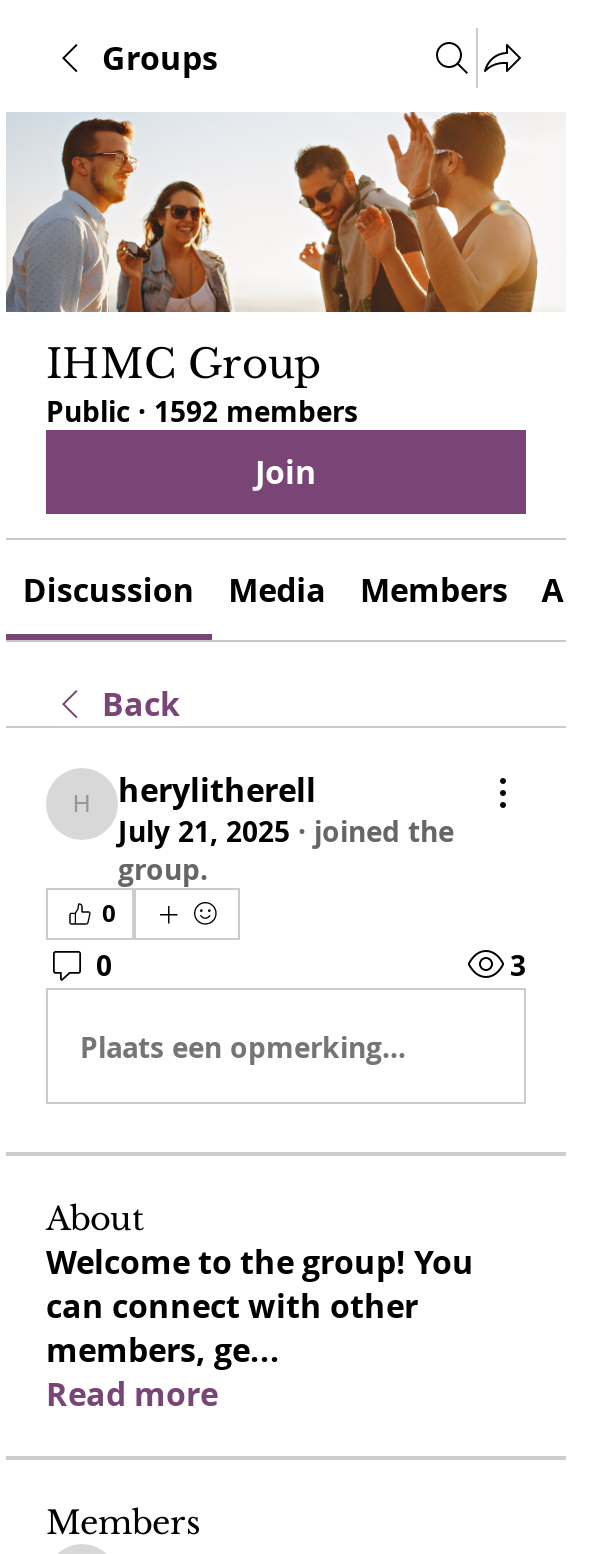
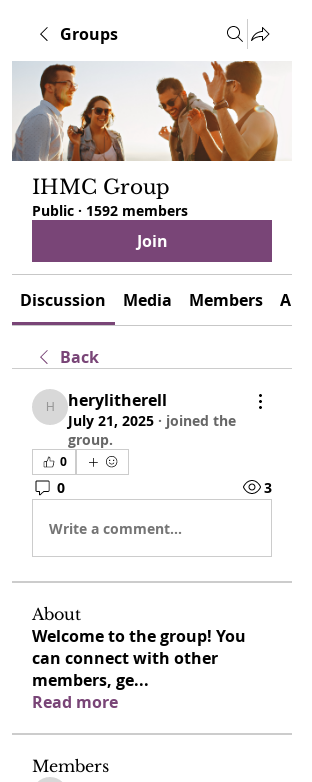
- Plaats een opmerking...
+ Write a comment...
